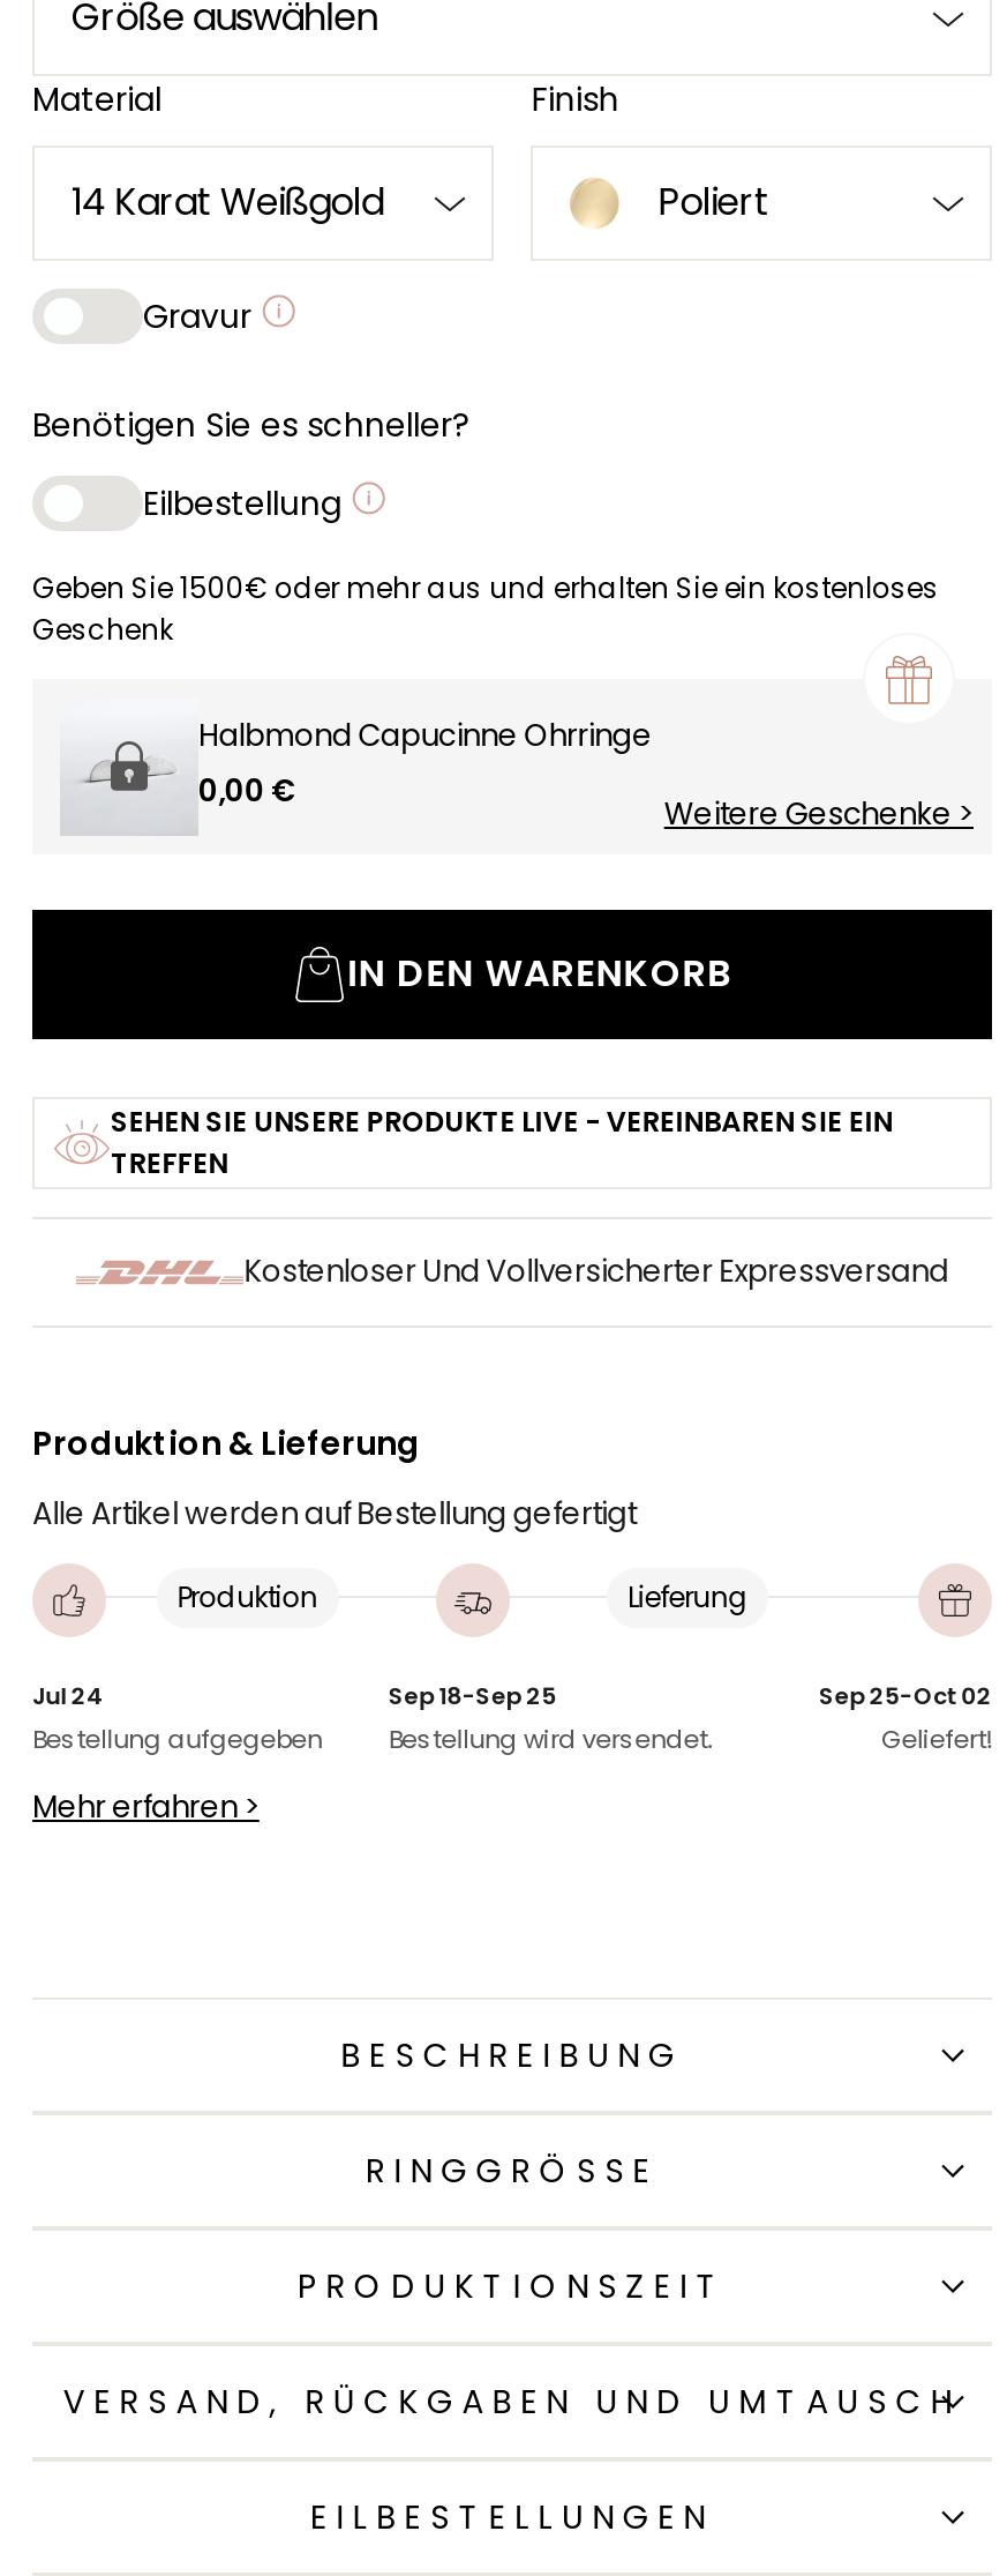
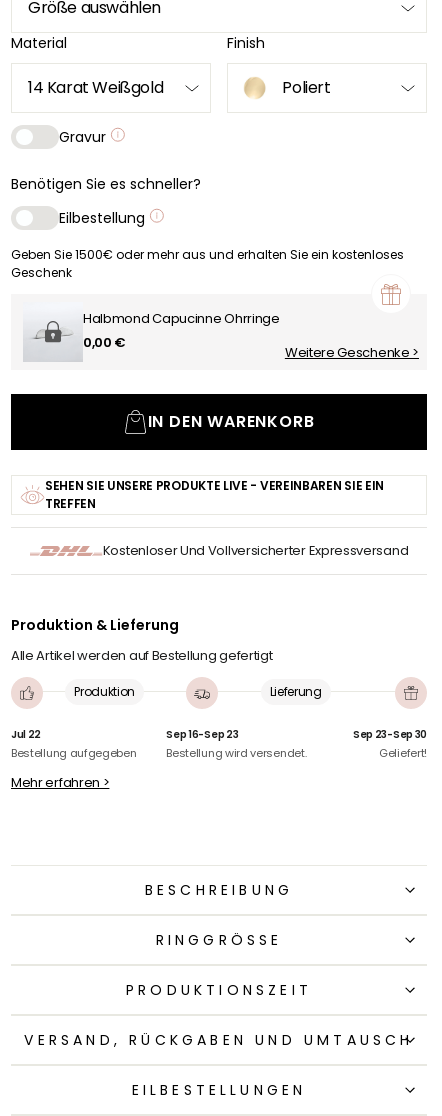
- Jul 24
+ Jul 22

- Sep 18-Sep 25
+ Sep 16-Sep 23

- Sep 25-Oct 02
+ Sep 23-Sep 30
